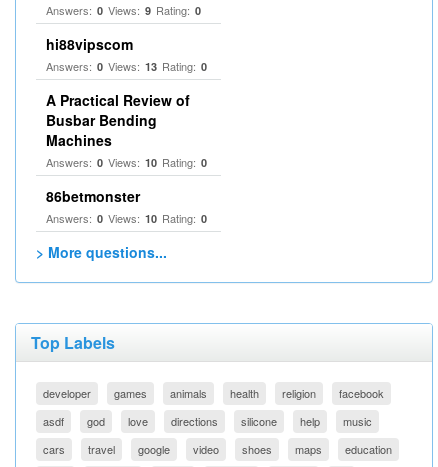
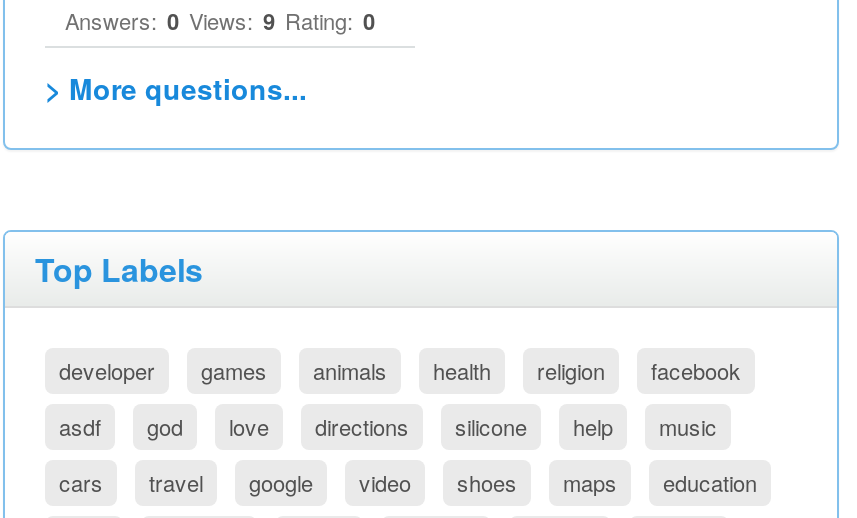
- hi88vipscom
- Answers: 0 Views: 13 Rating: 0
- A Practical Review of
- Busbar Bending
- Machines
- Answers: 0 Views: 10 Rating: 0
- 86betmonster
- Answers: 0 Views: 10 Rating: 0
